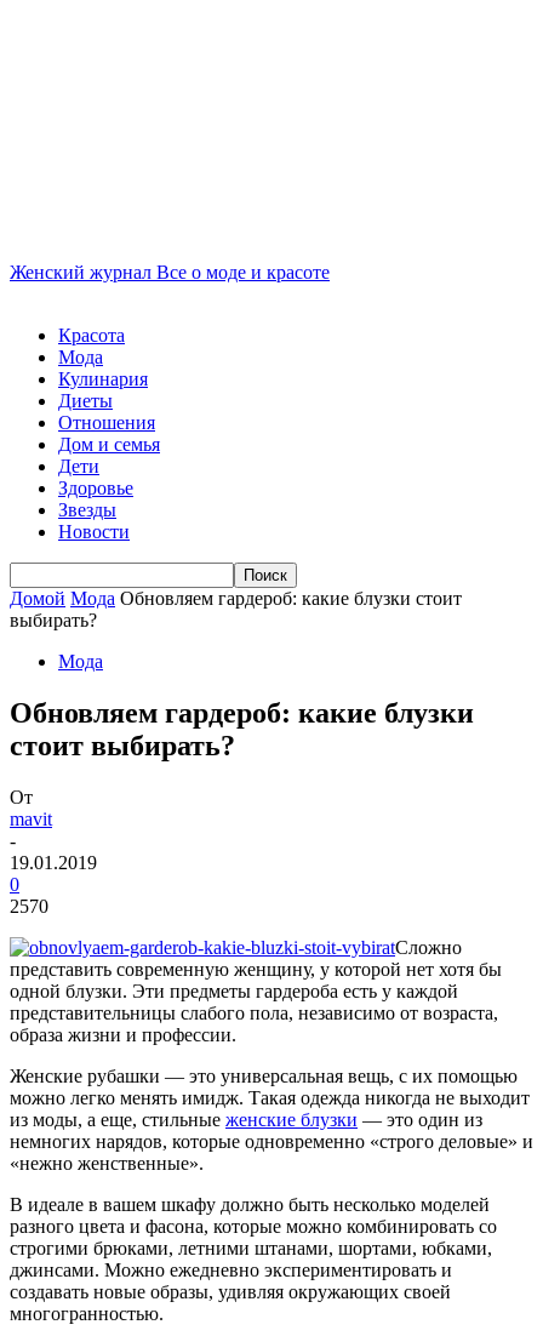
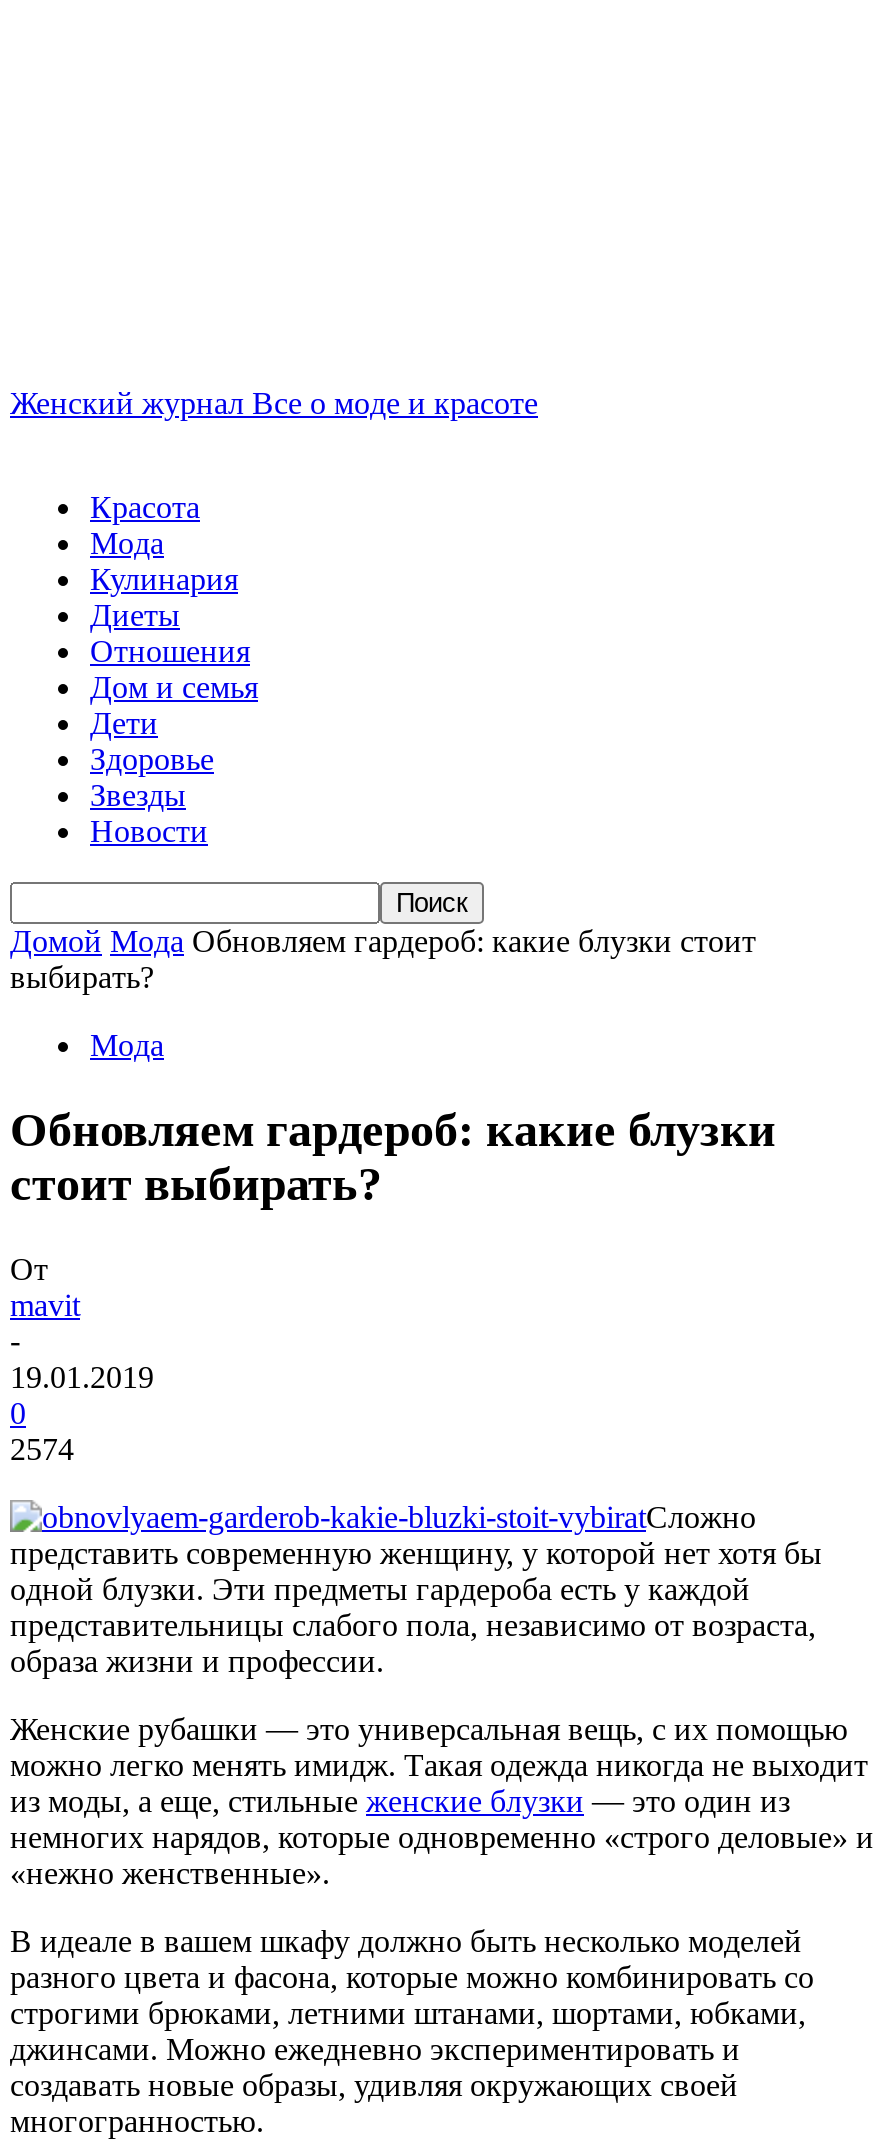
- 2570
+ 2574
